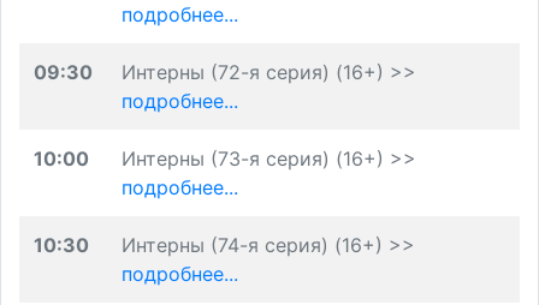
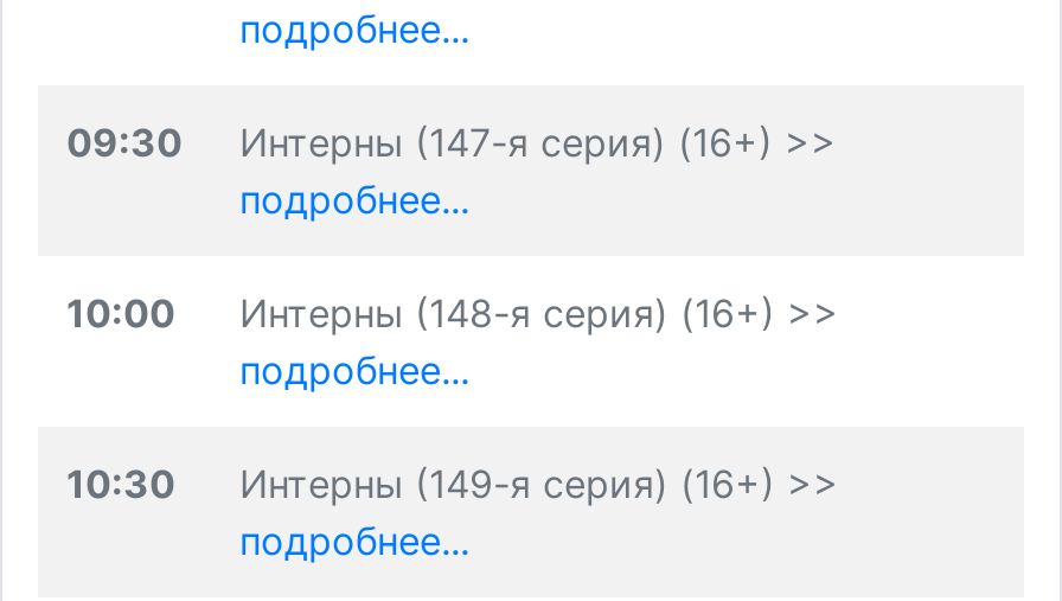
- Интерны (72-я серия) (16+) >>
+ Интерны (147-я серия) (16+) >>

- Интерны (73-я серия) (16+) >>
+ Интерны (148-я серия) (16+) >>

- Интерны (74-я серия) (16+) >>
+ Интерны (149-я серия) (16+) >>
